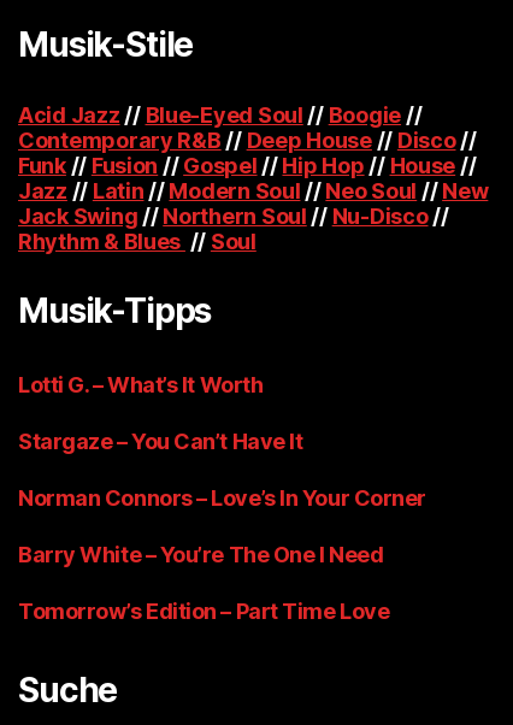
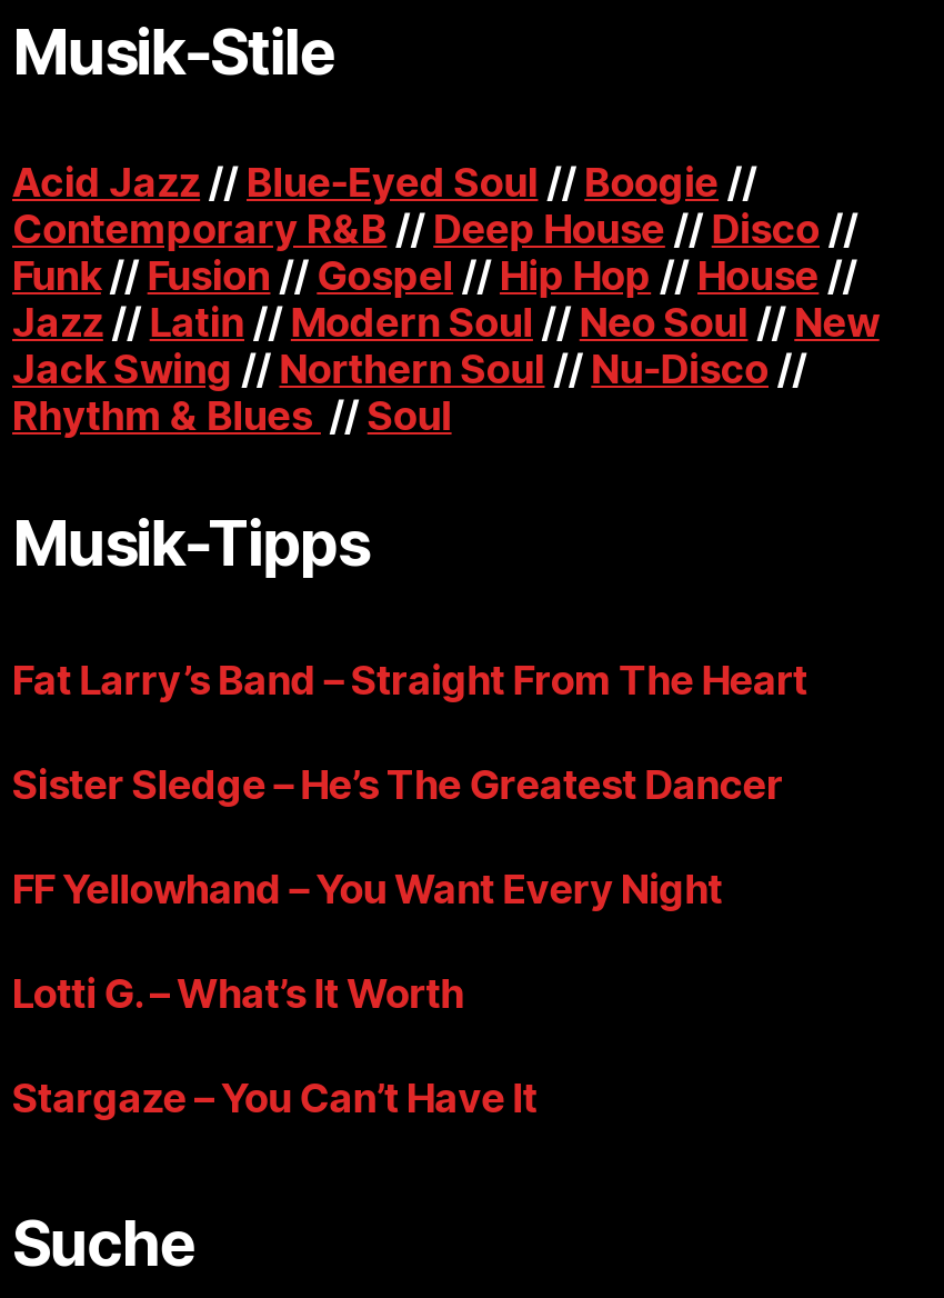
+ Fat Larry’s Band – Straight From The Heart
+ Sister Sledge – He’s The Greatest Dancer
+ FF Yellowhand – You Want Every Night

moved down: Lotti G. – What’s It Worth | Stargaze – You Can’t Have It

- Norman Connors – Love’s In Your Corner
- Barry White – You’re The One I Need
- Tomorrow’s Edition – Part Time Love
